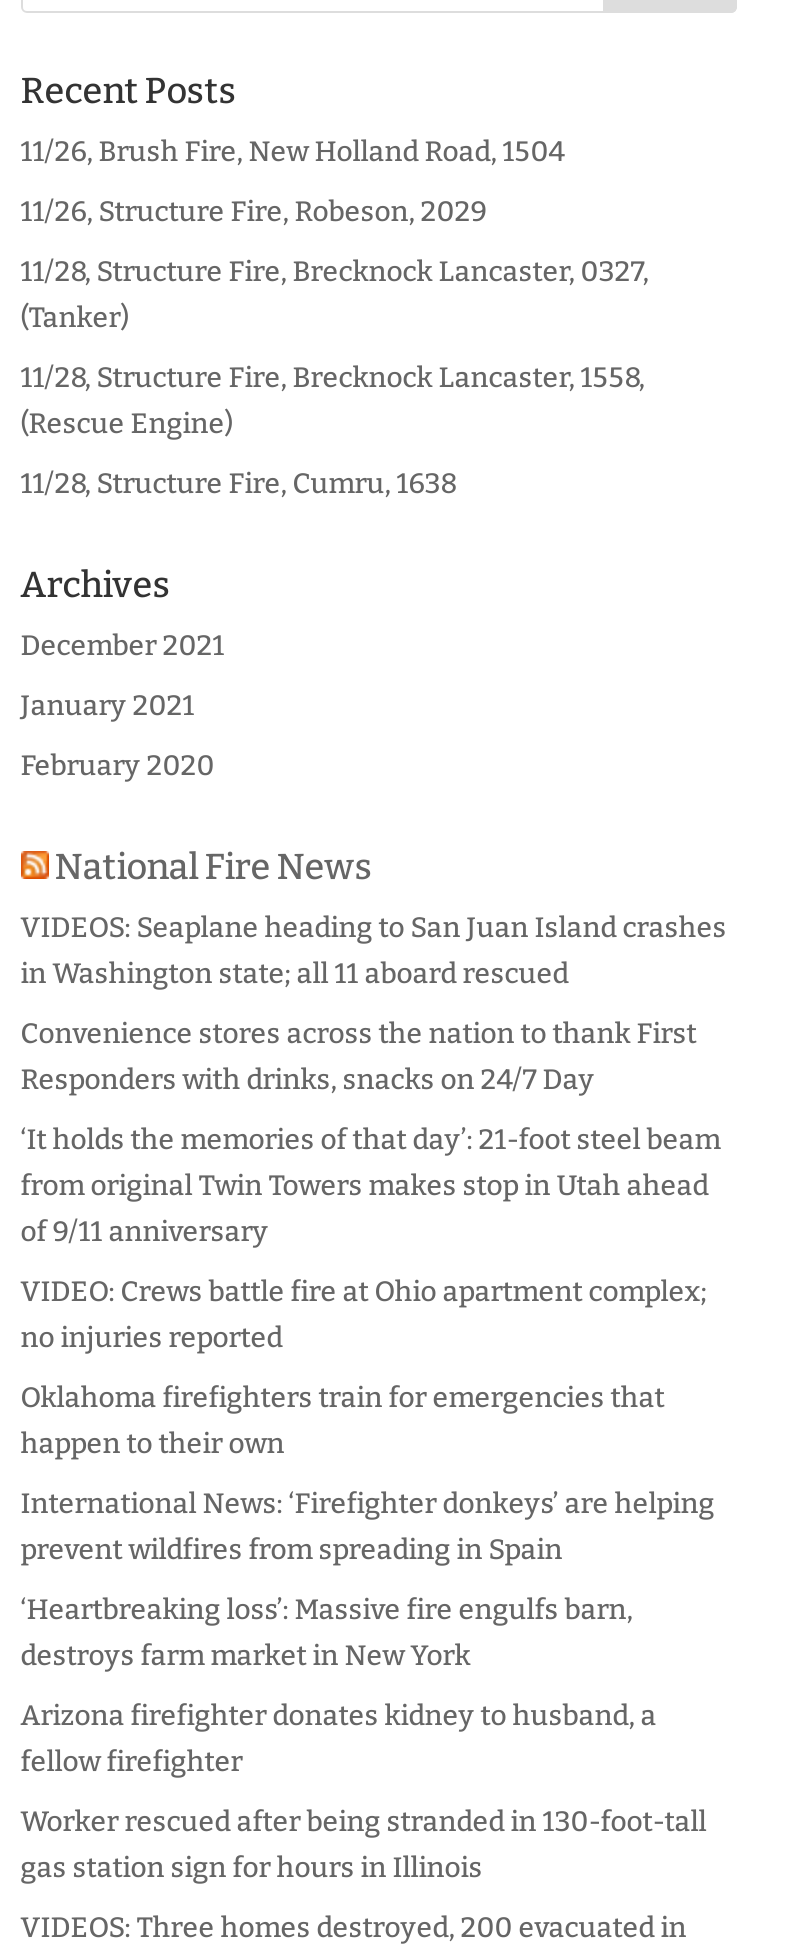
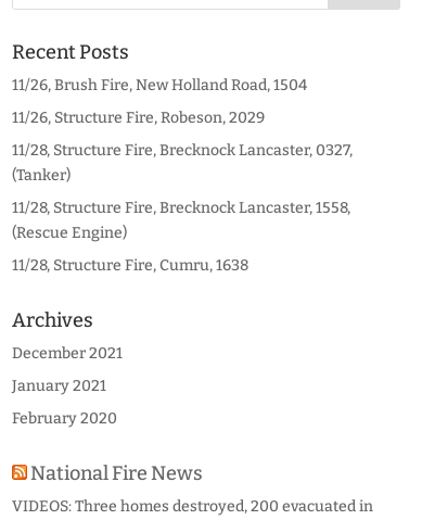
- VIDEOS: Seaplane heading to San Juan Island crashes
- in Washington state; all 11 aboard rescued
- Convenience stores across the nation to thank First
- Responders with drinks, snacks on 24/7 Day
- ‘It holds the memories of that day’: 21-foot steel beam
- from original Twin Towers makes stop in Utah ahead
- of 9/11 anniversary
- VIDEO: Crews battle fire at Ohio apartment complex;
- no injuries reported
- Oklahoma firefighters train for emergencies that
- happen to their own
- International News: ‘Firefighter donkeys’ are helping
- prevent wildfires from spreading in Spain
- ‘Heartbreaking loss’: Massive fire engulfs barn,
- destroys farm market in New York
- Arizona firefighter donates kidney to husband, a
- fellow firefighter
- Worker rescued after being stranded in 130-foot-tall
- gas station sign for hours in Illinois
